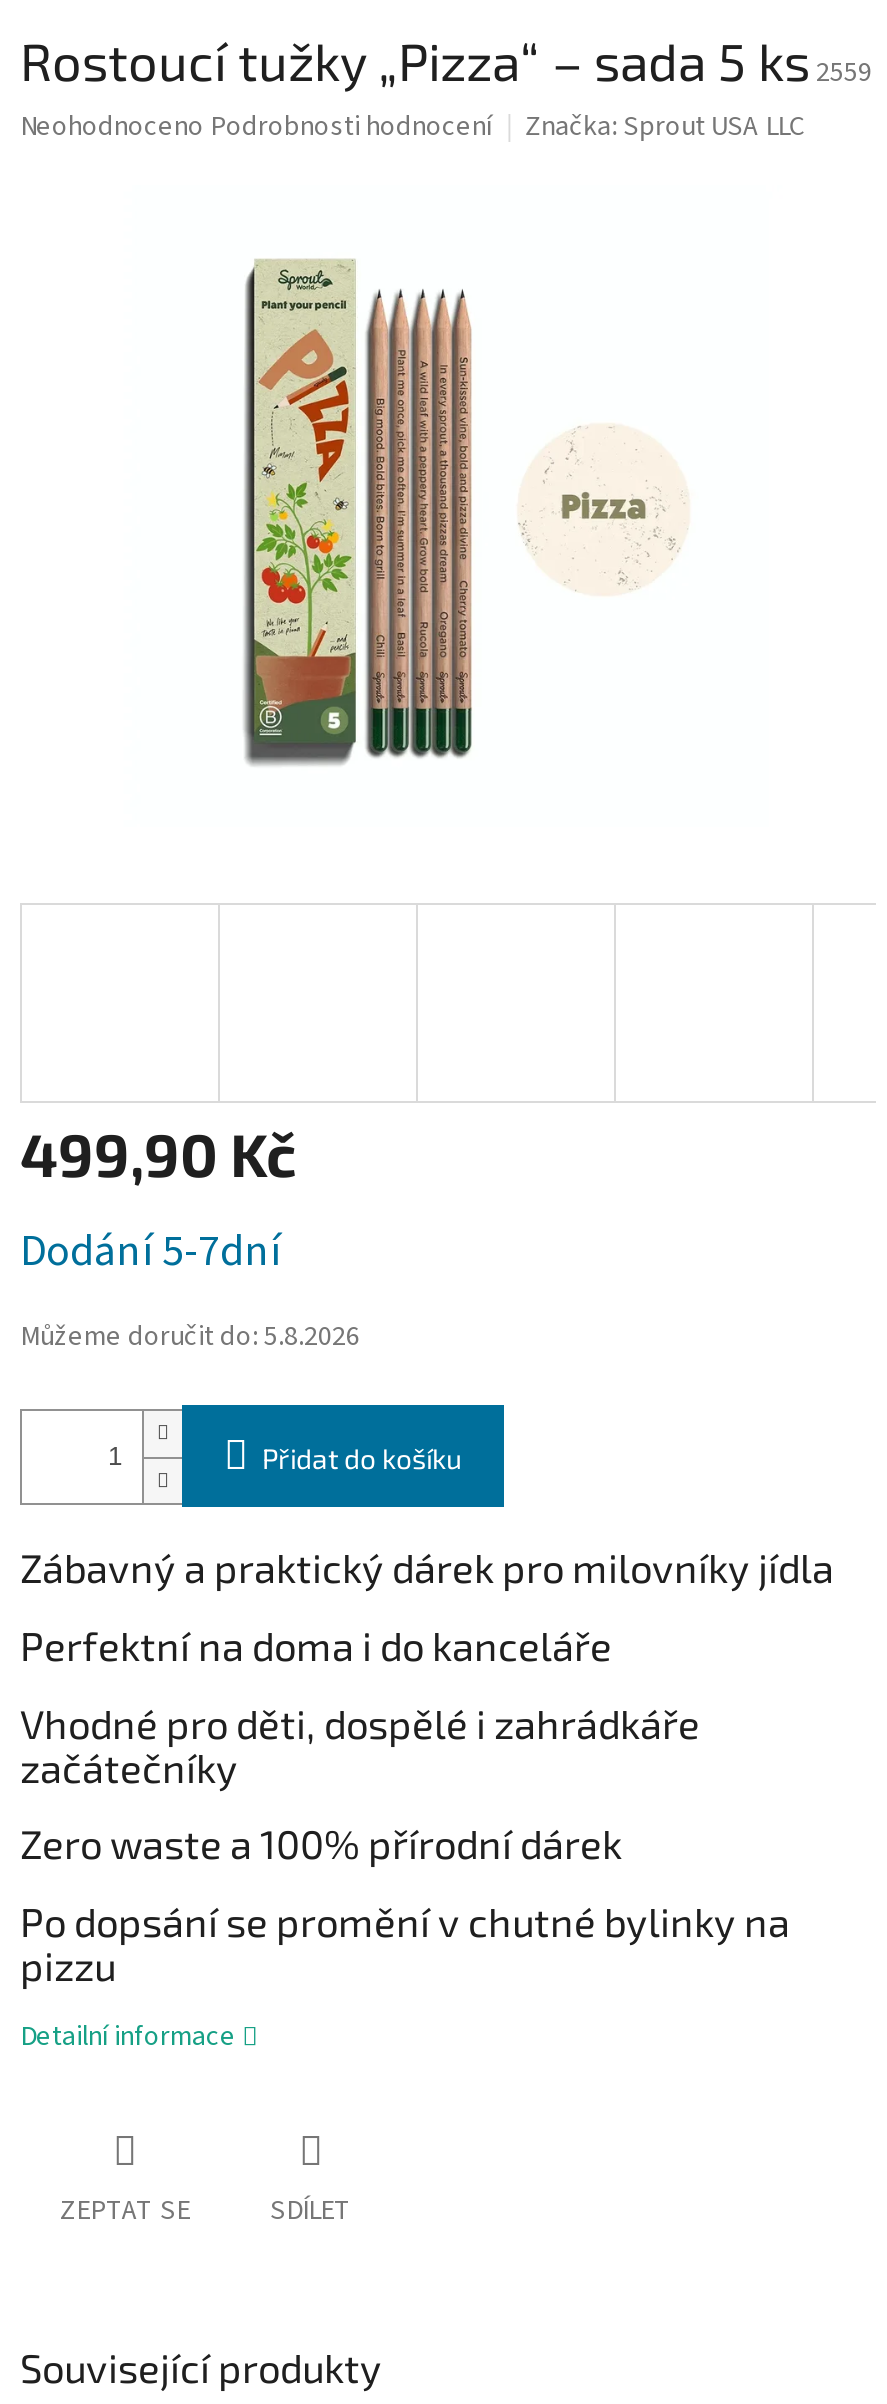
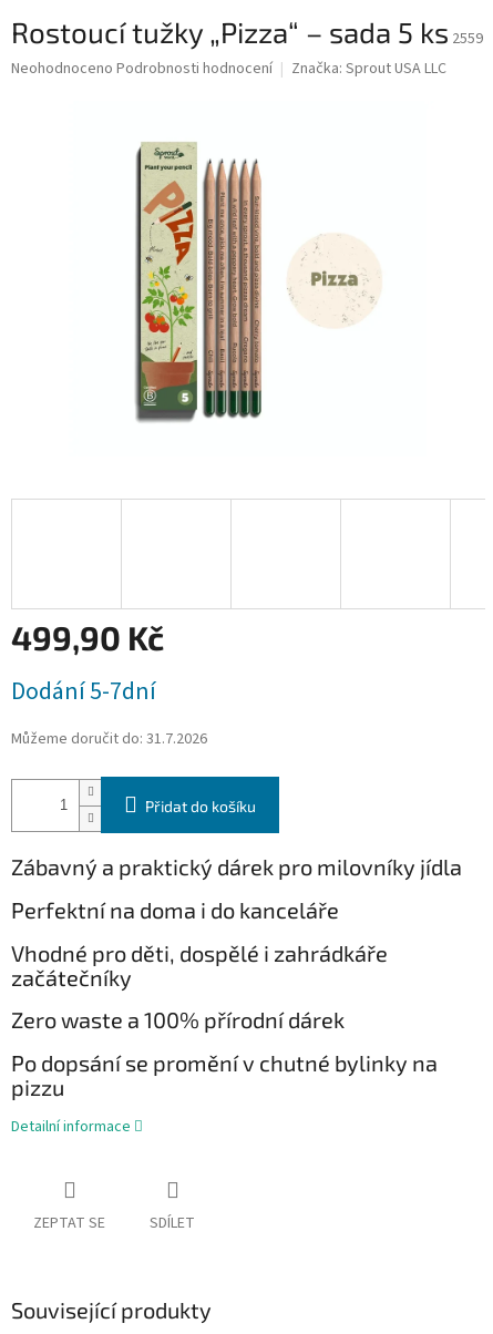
- Můžeme doručit do: 5.8.2026
+ Můžeme doručit do: 31.7.2026
